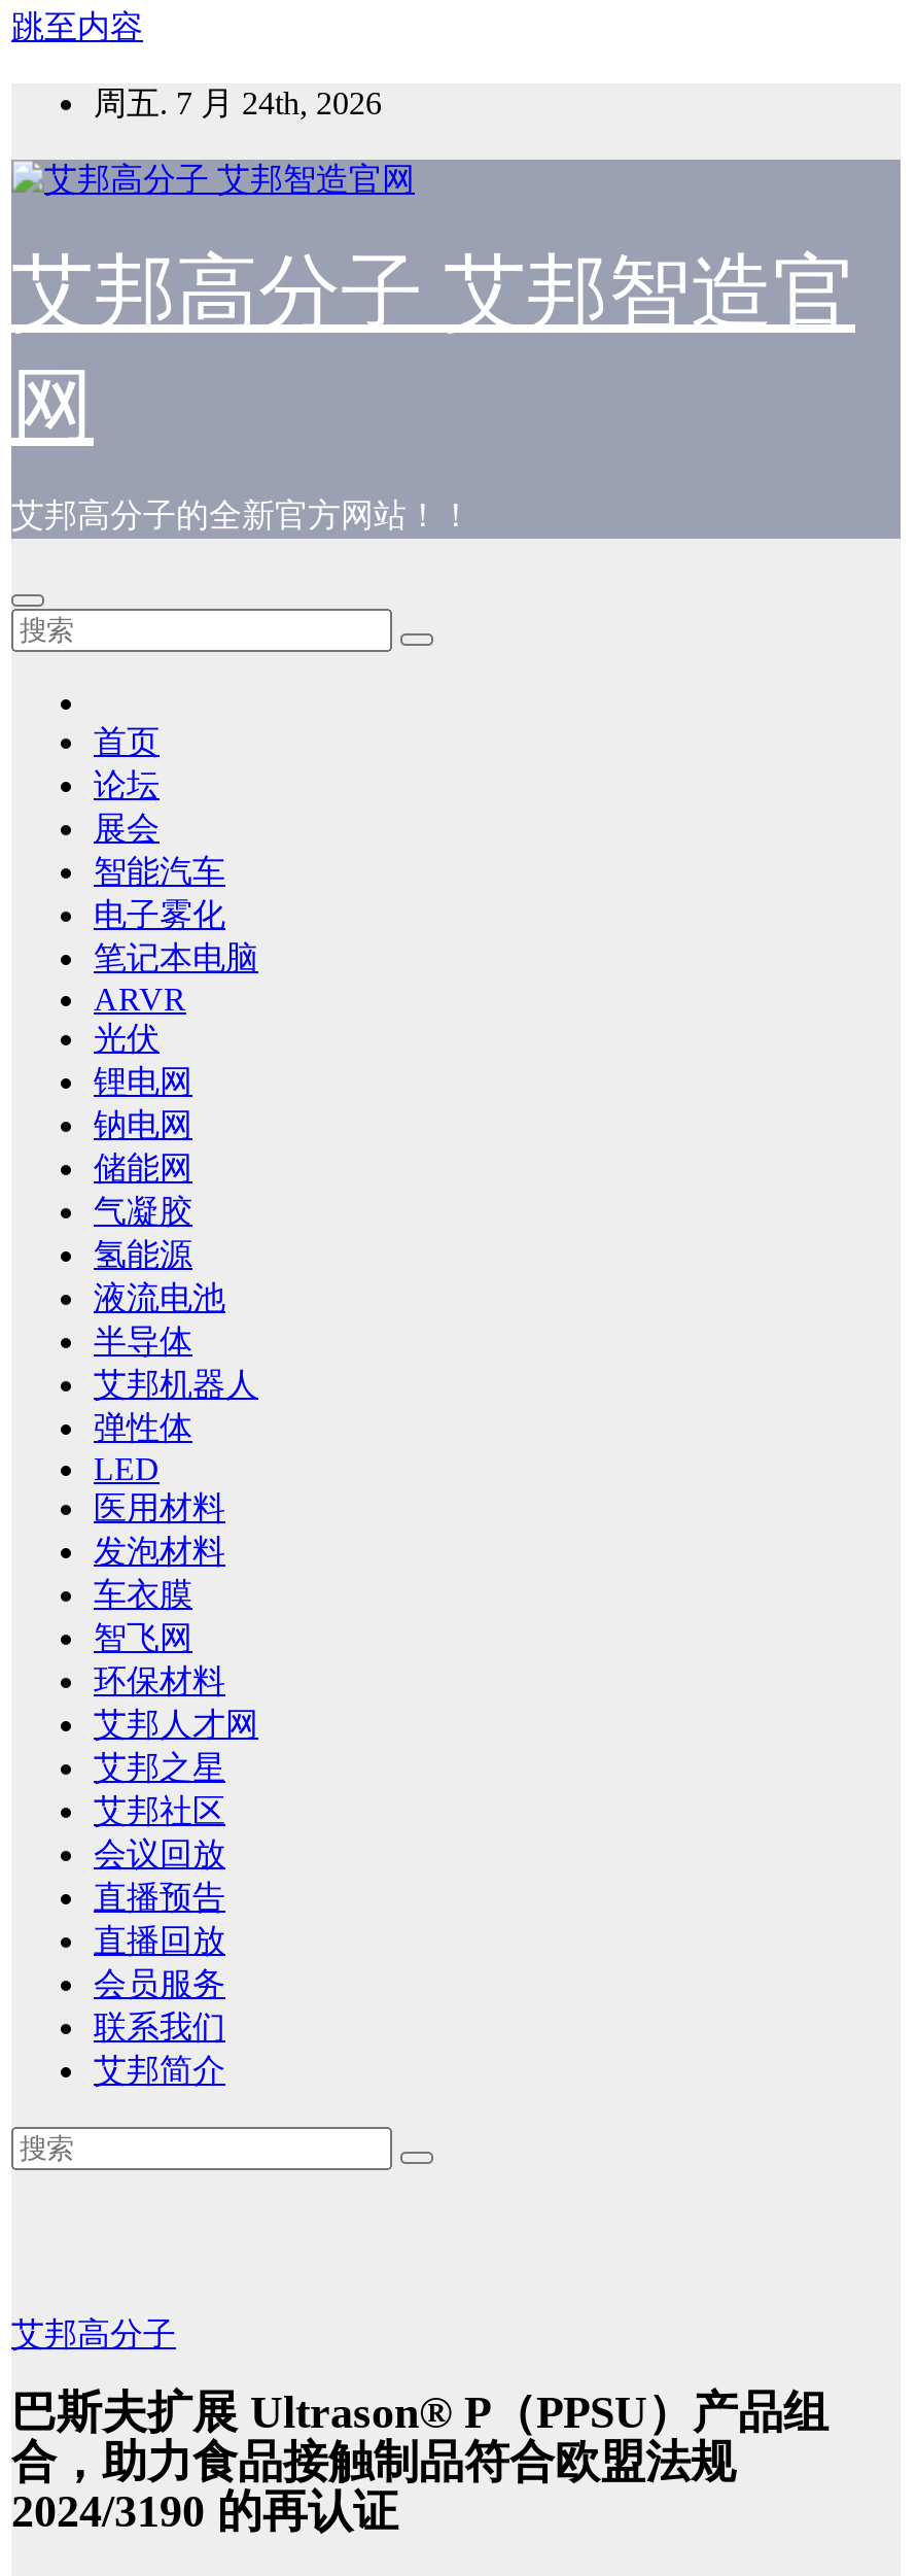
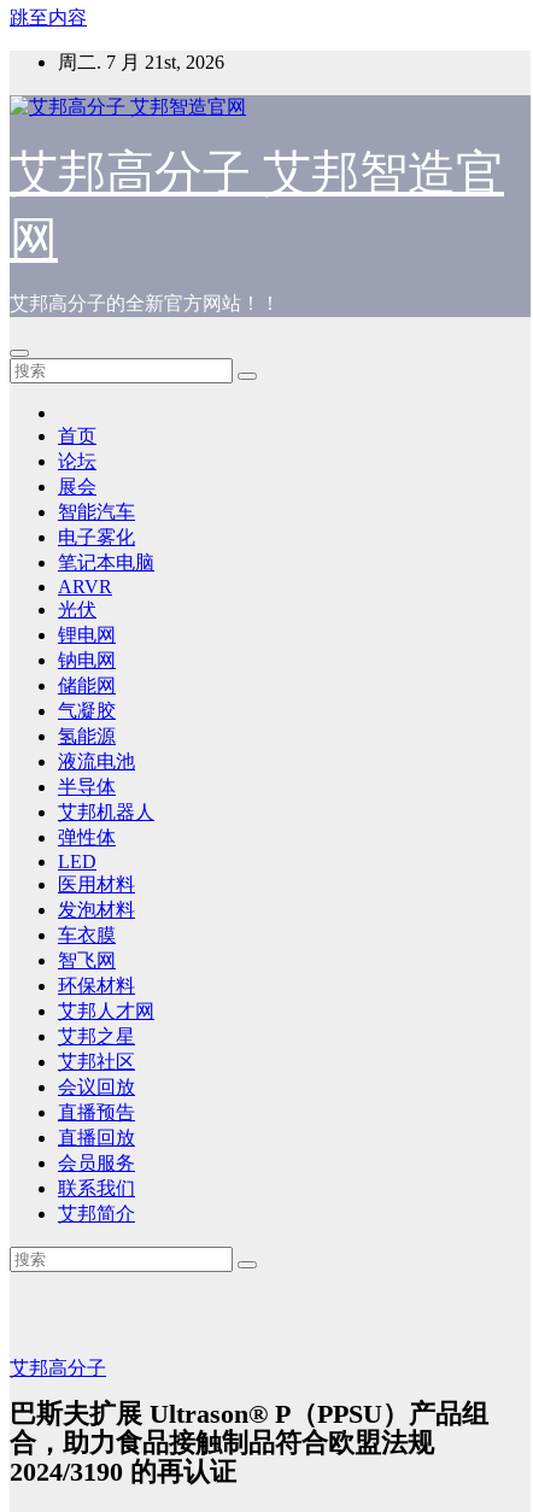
- 周五. 7 月 24th, 2026
+ 周二. 7 月 21st, 2026
